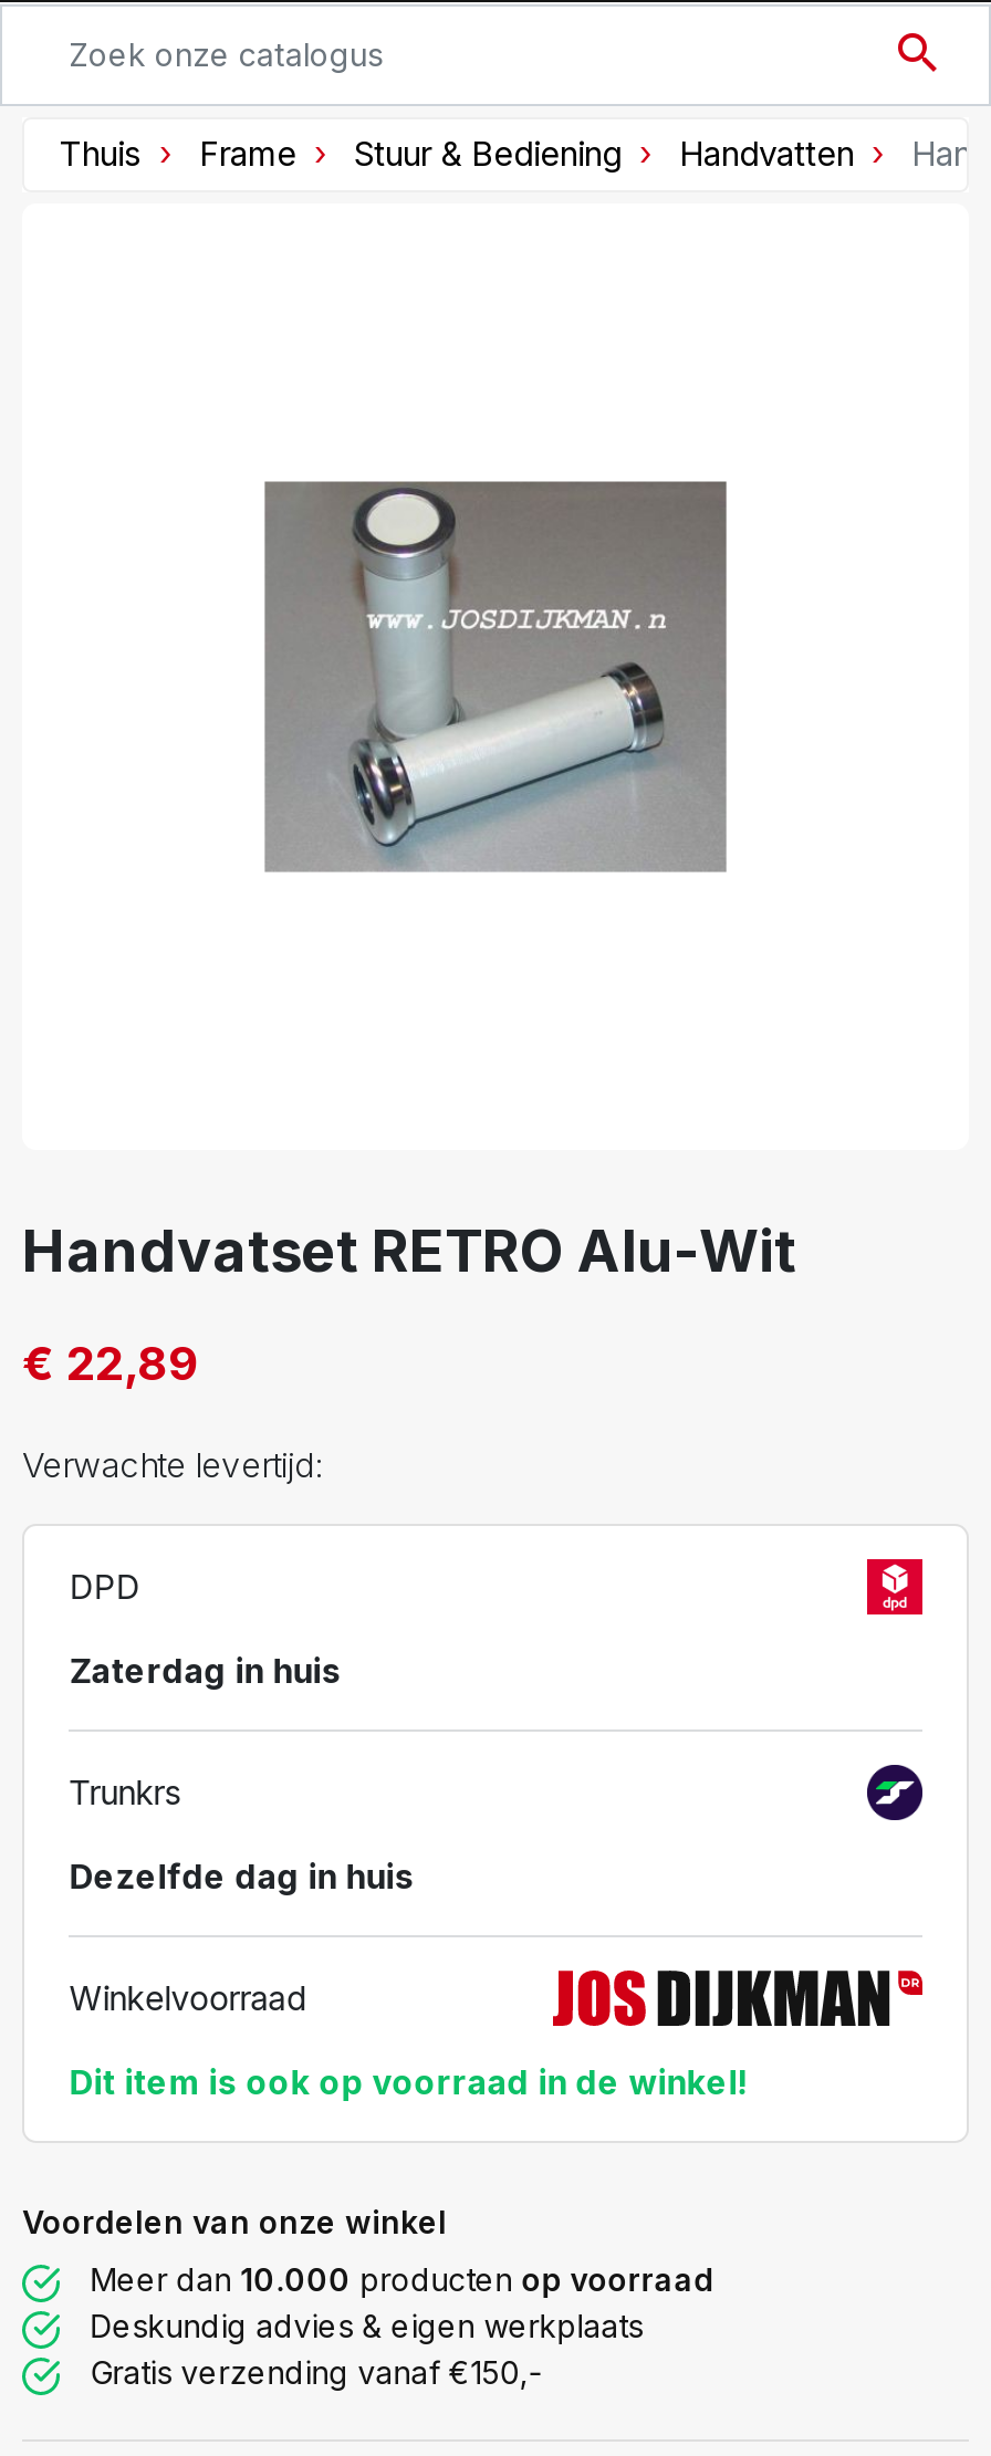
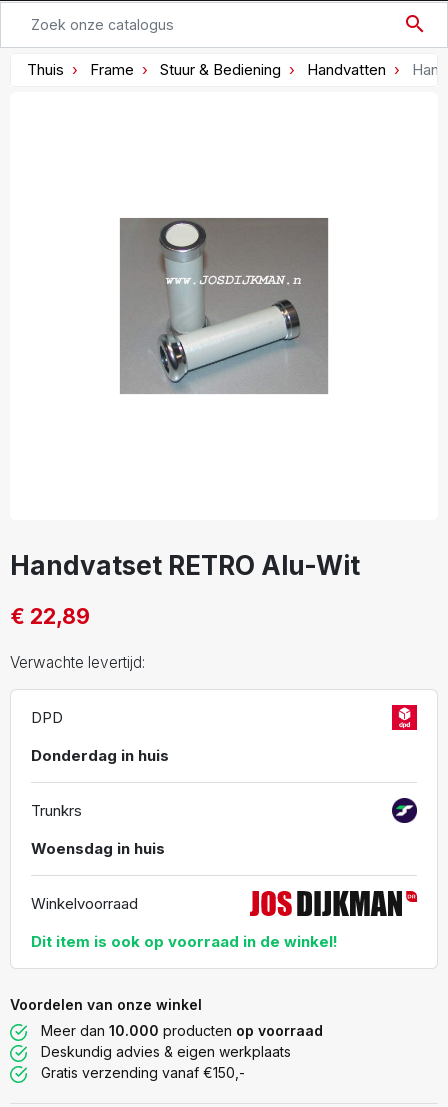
- Zaterdag in huis
+ Donderdag in huis

- Dezelfde dag in huis
+ Woensdag in huis
